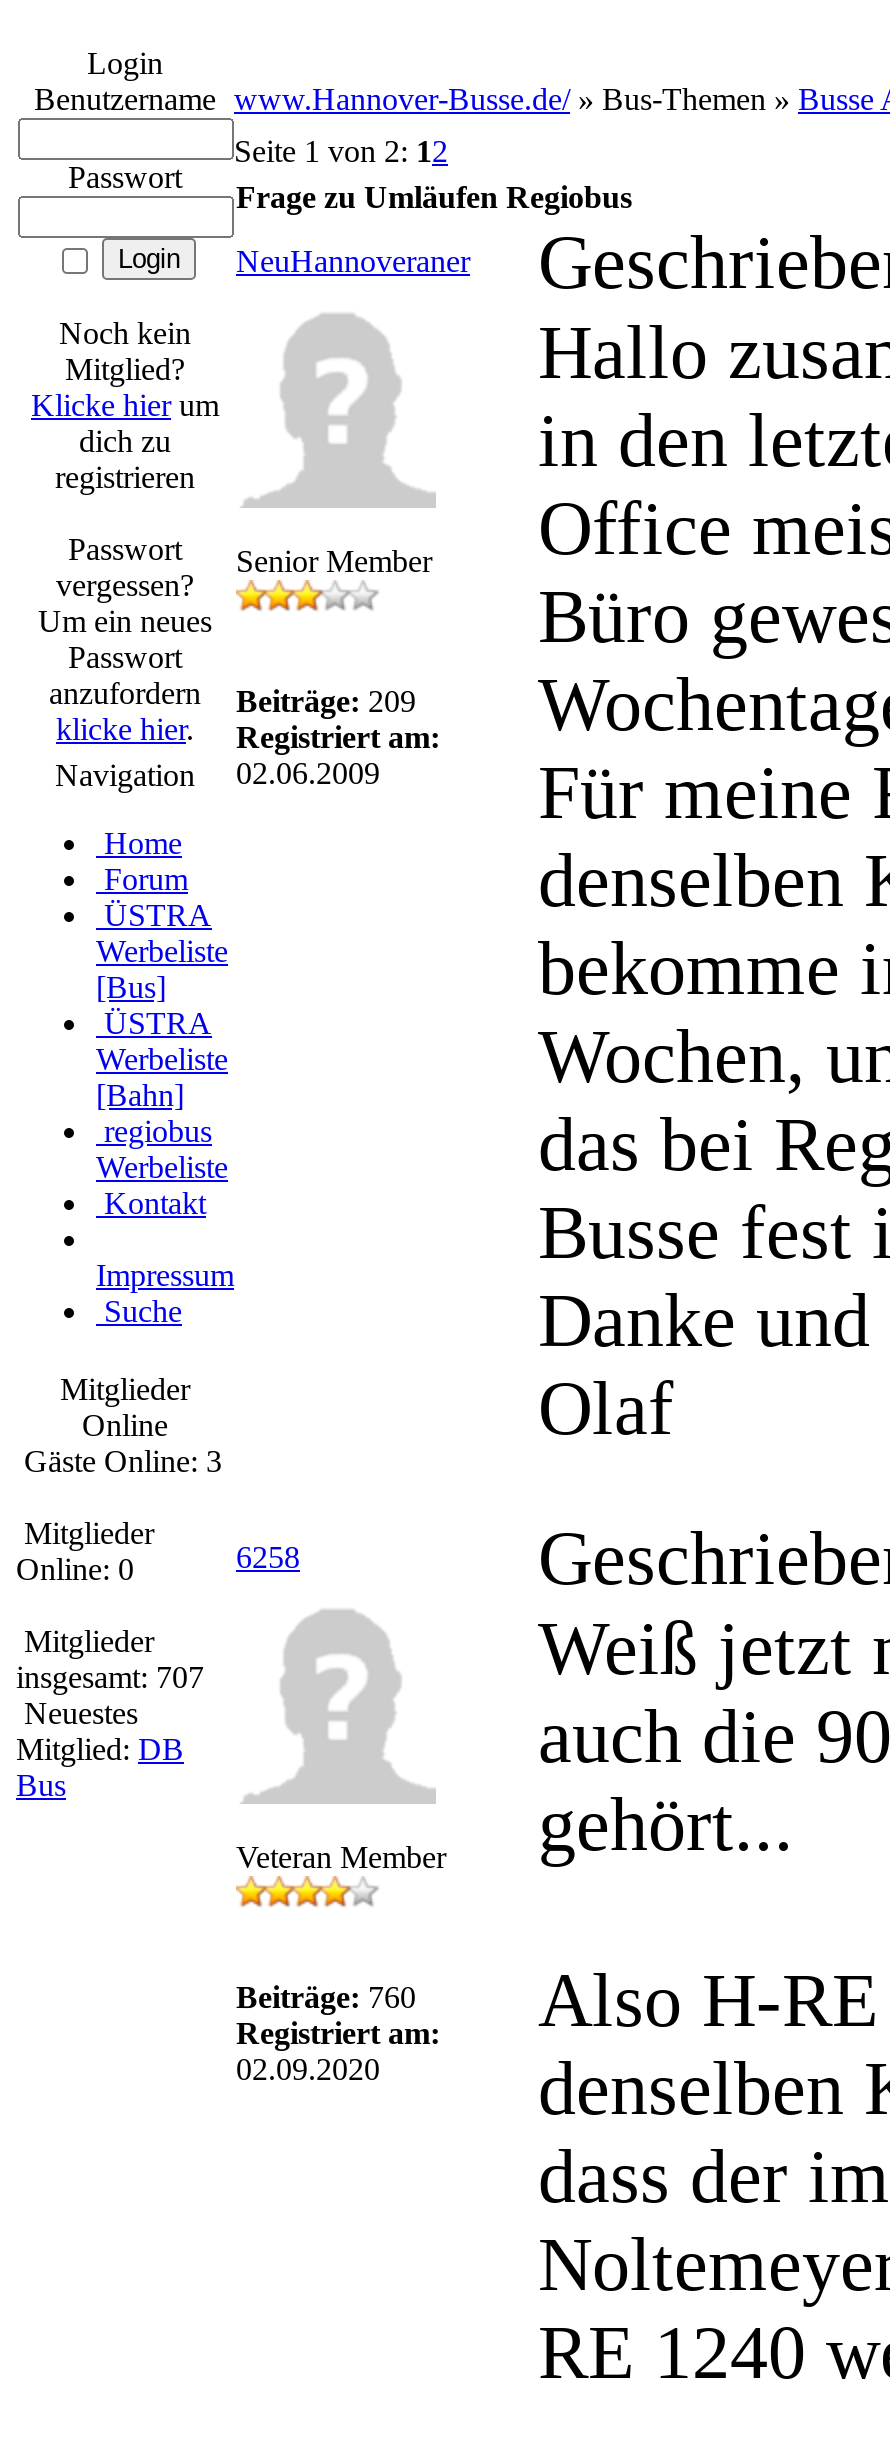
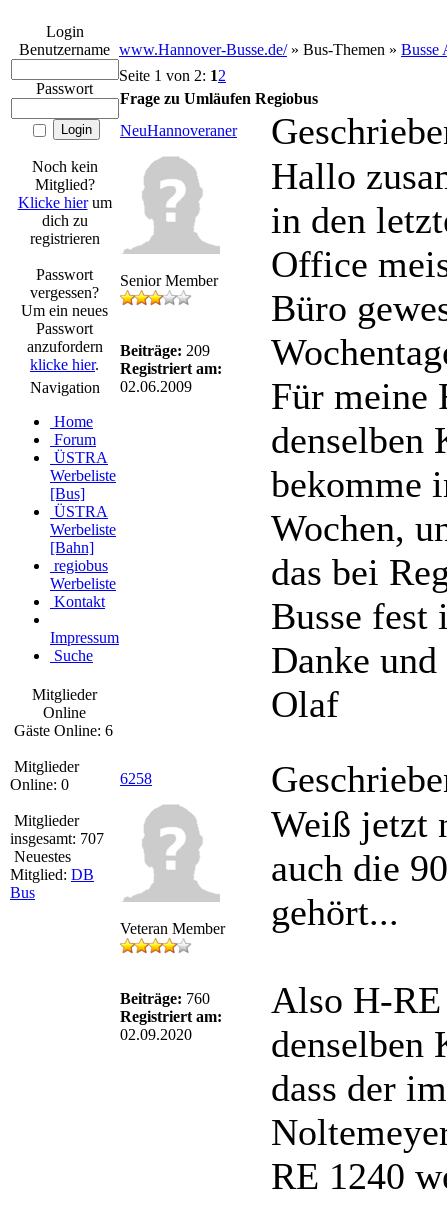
- Gäste Online: 3
+ Gäste Online: 6
